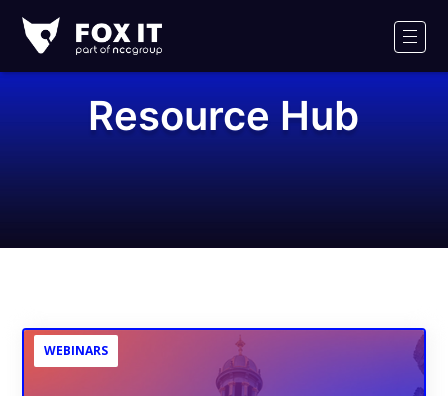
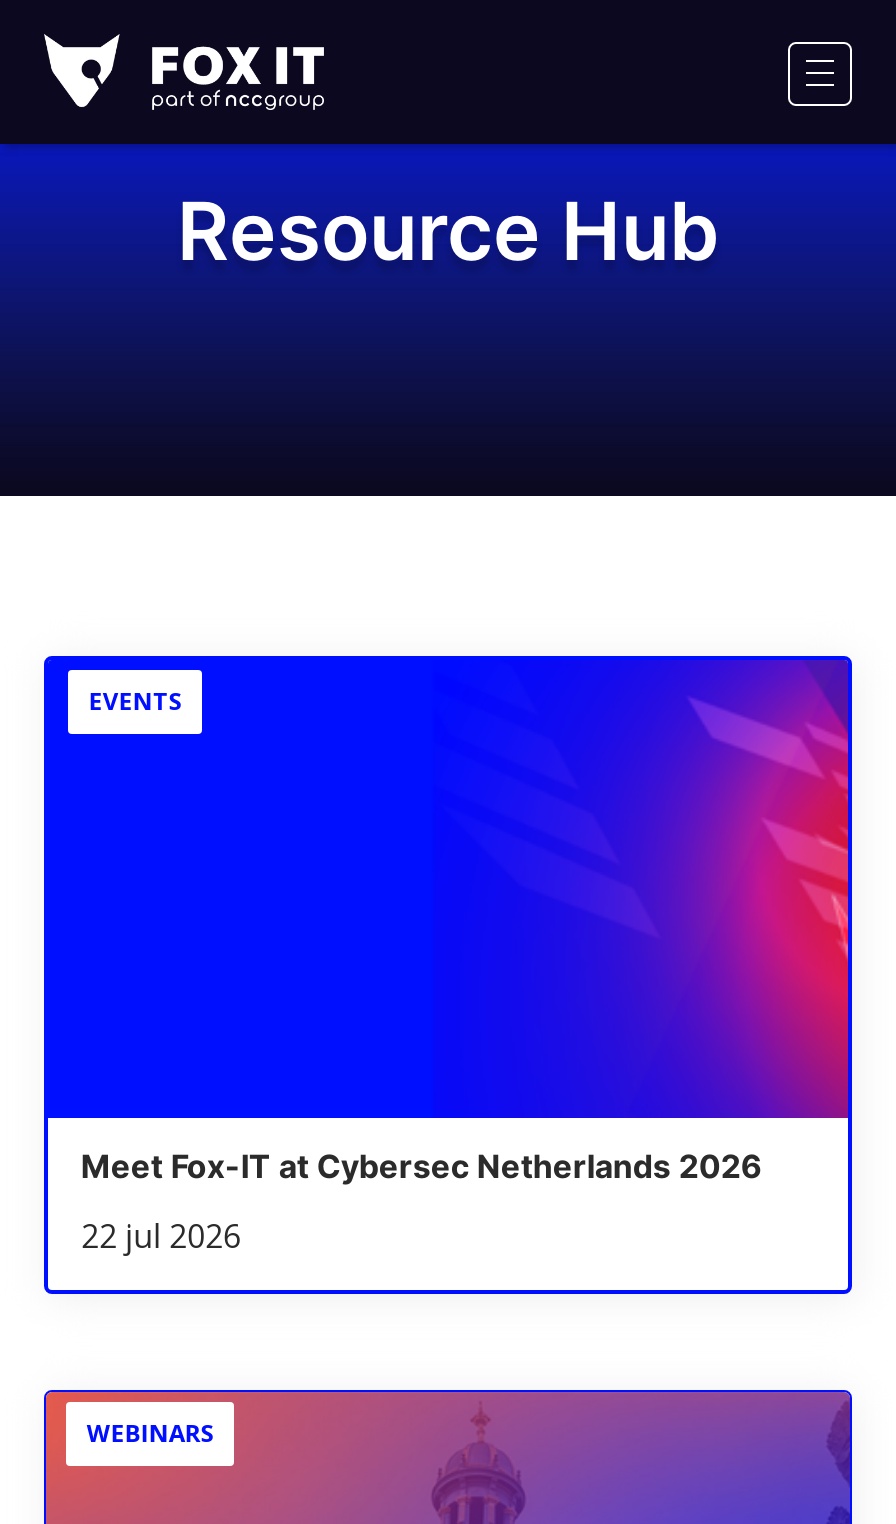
+ [image]
+ EVENTS

+ Meet Fox-IT at Cybersec Netherlands 2026
+ 22 jul 2026
